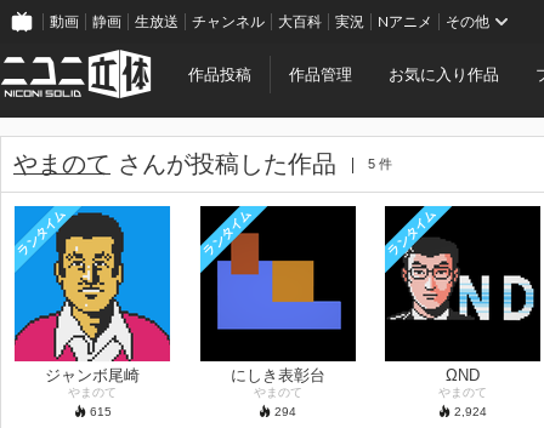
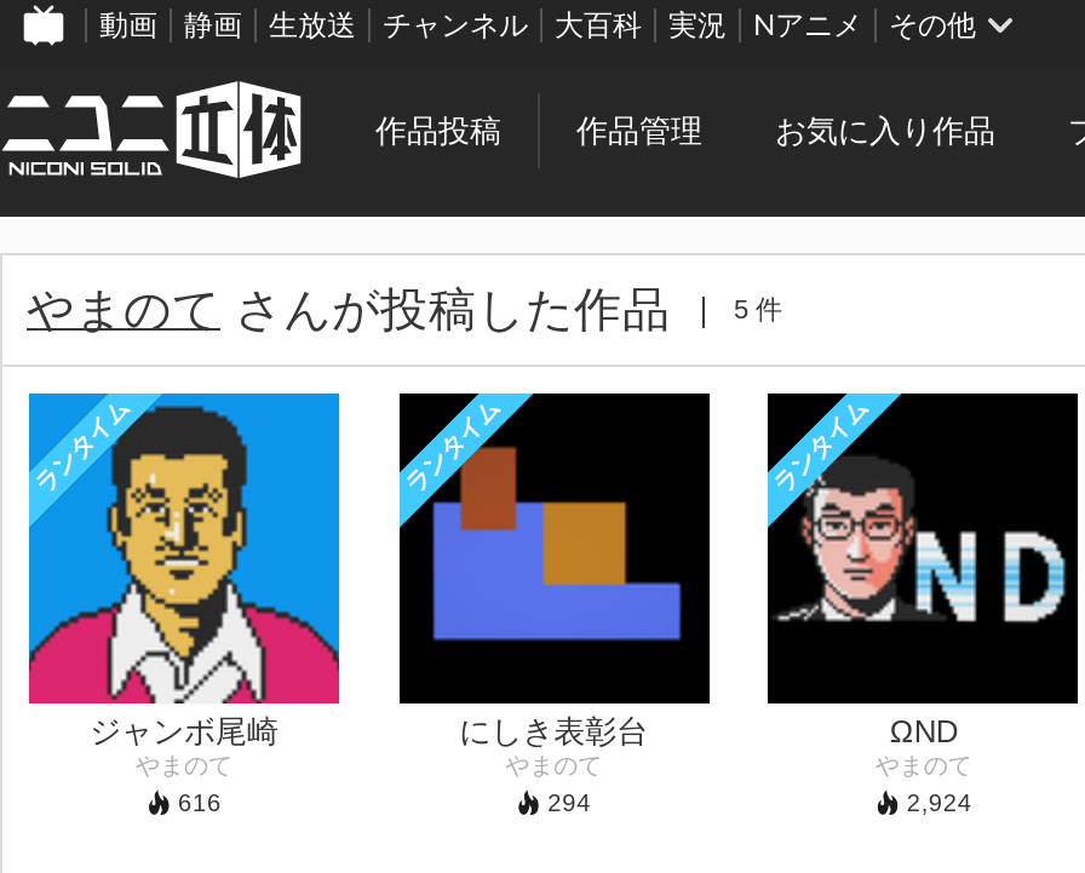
- 615
+ 616
